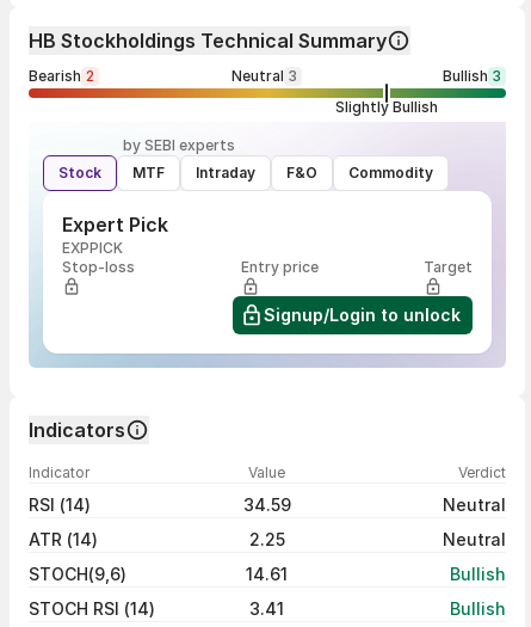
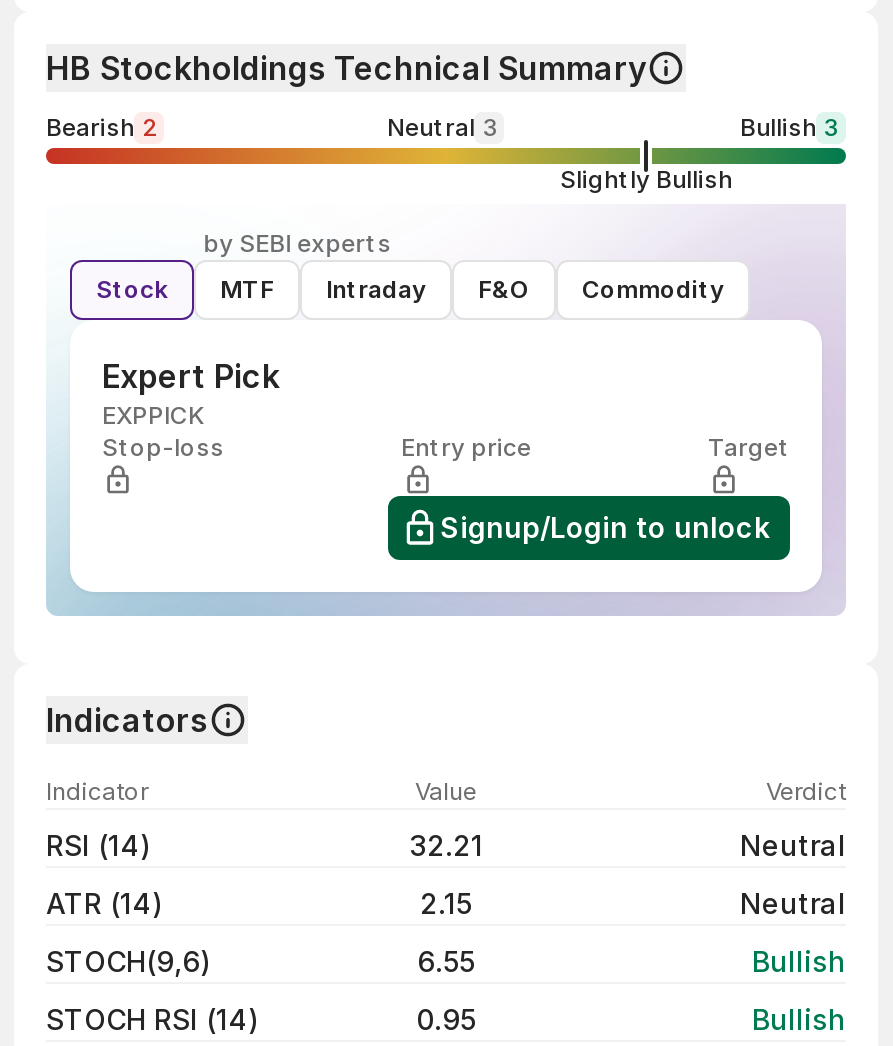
- 34.59
+ 32.21

- 2.25
+ 2.15

- 14.61
+ 6.55

- 3.41
+ 0.95
